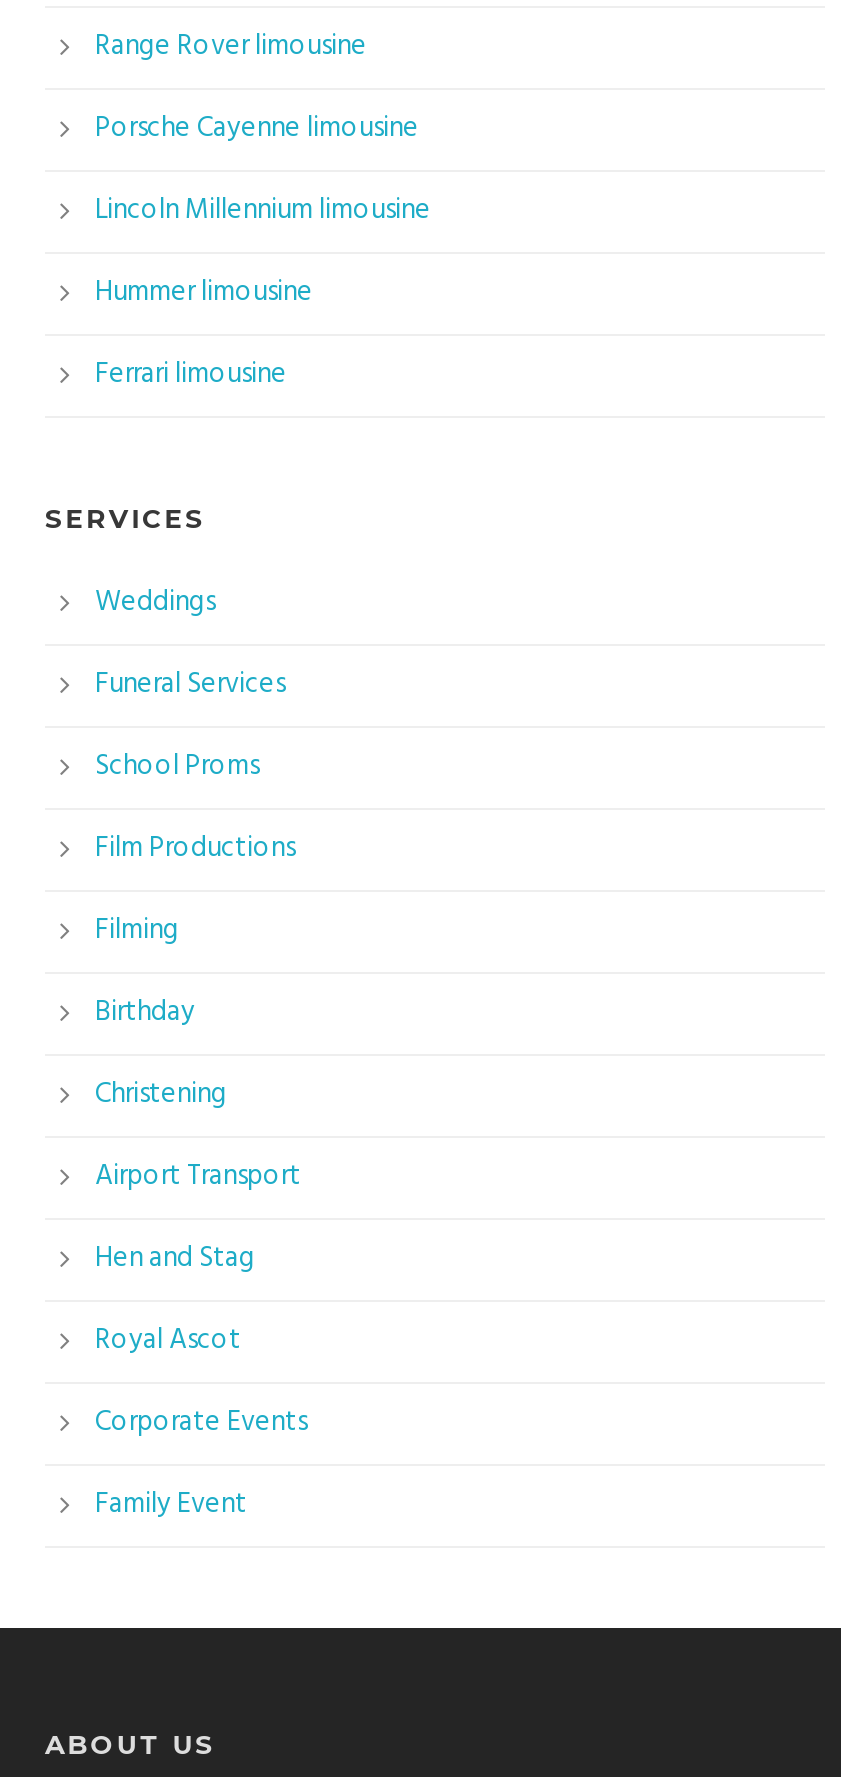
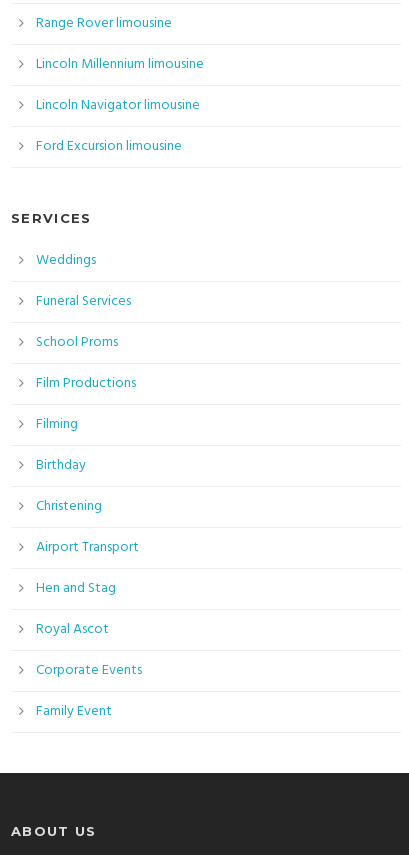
- Porsche Cayenne limousine

- Hummer limousine
+ Lincoln Navigator limousine

- Ferrari limousine
+ Ford Excursion limousine
